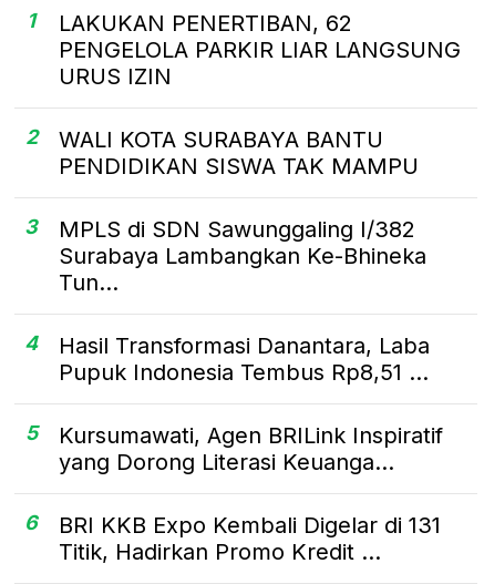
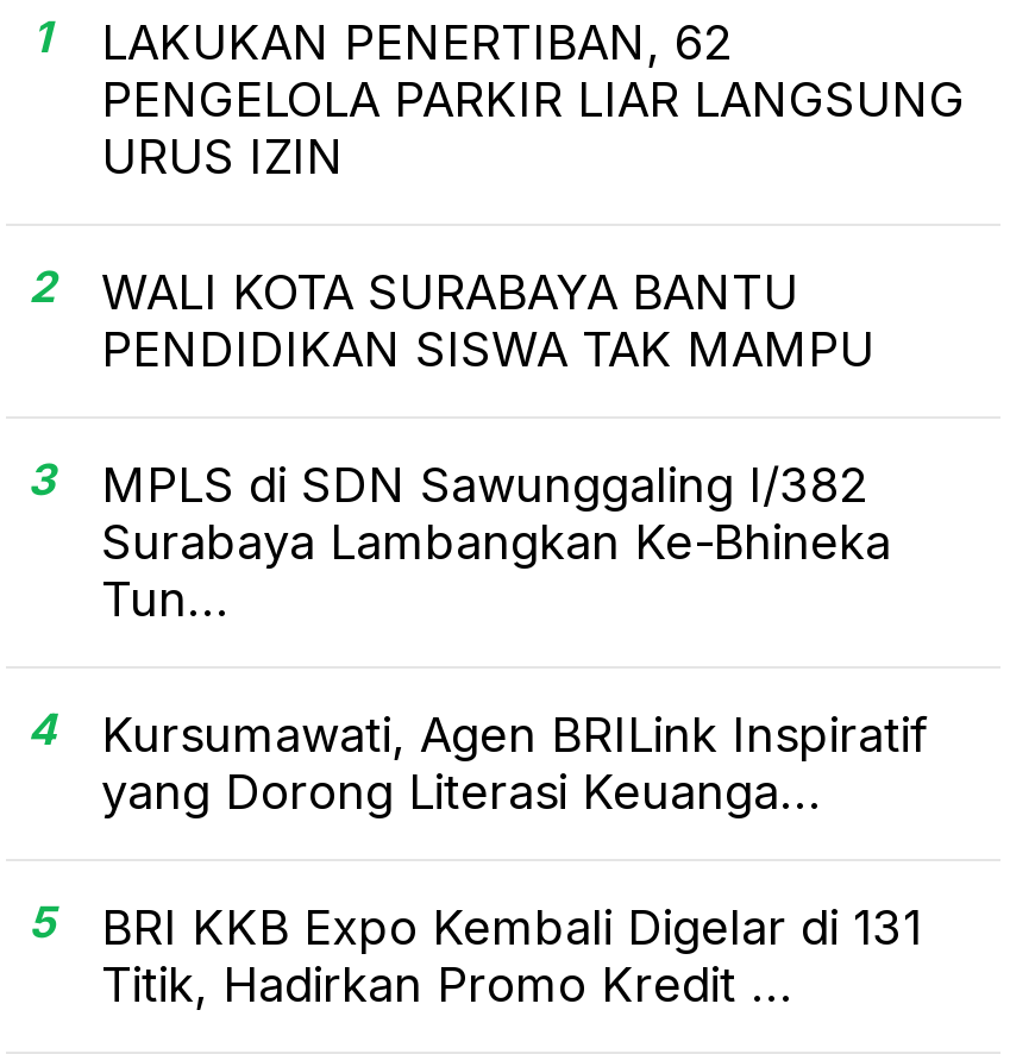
- Hasil Transformasi Danantara, Laba
- Pupuk Indonesia Tembus Rp8,51 ...
- 5

- 6 BRI KKB Expo Kembali Digelar di 131
+ 5 BRI KKB Expo Kembali Digelar di 131
